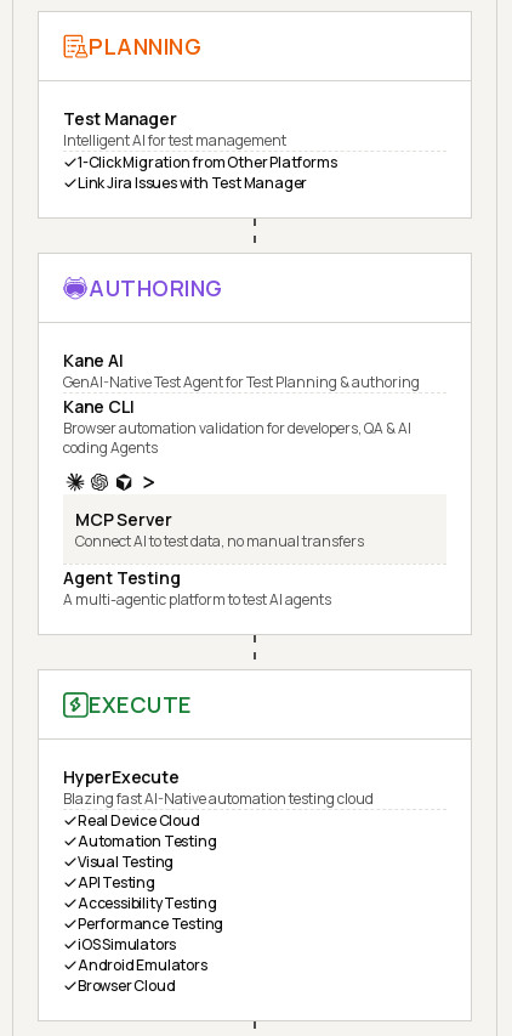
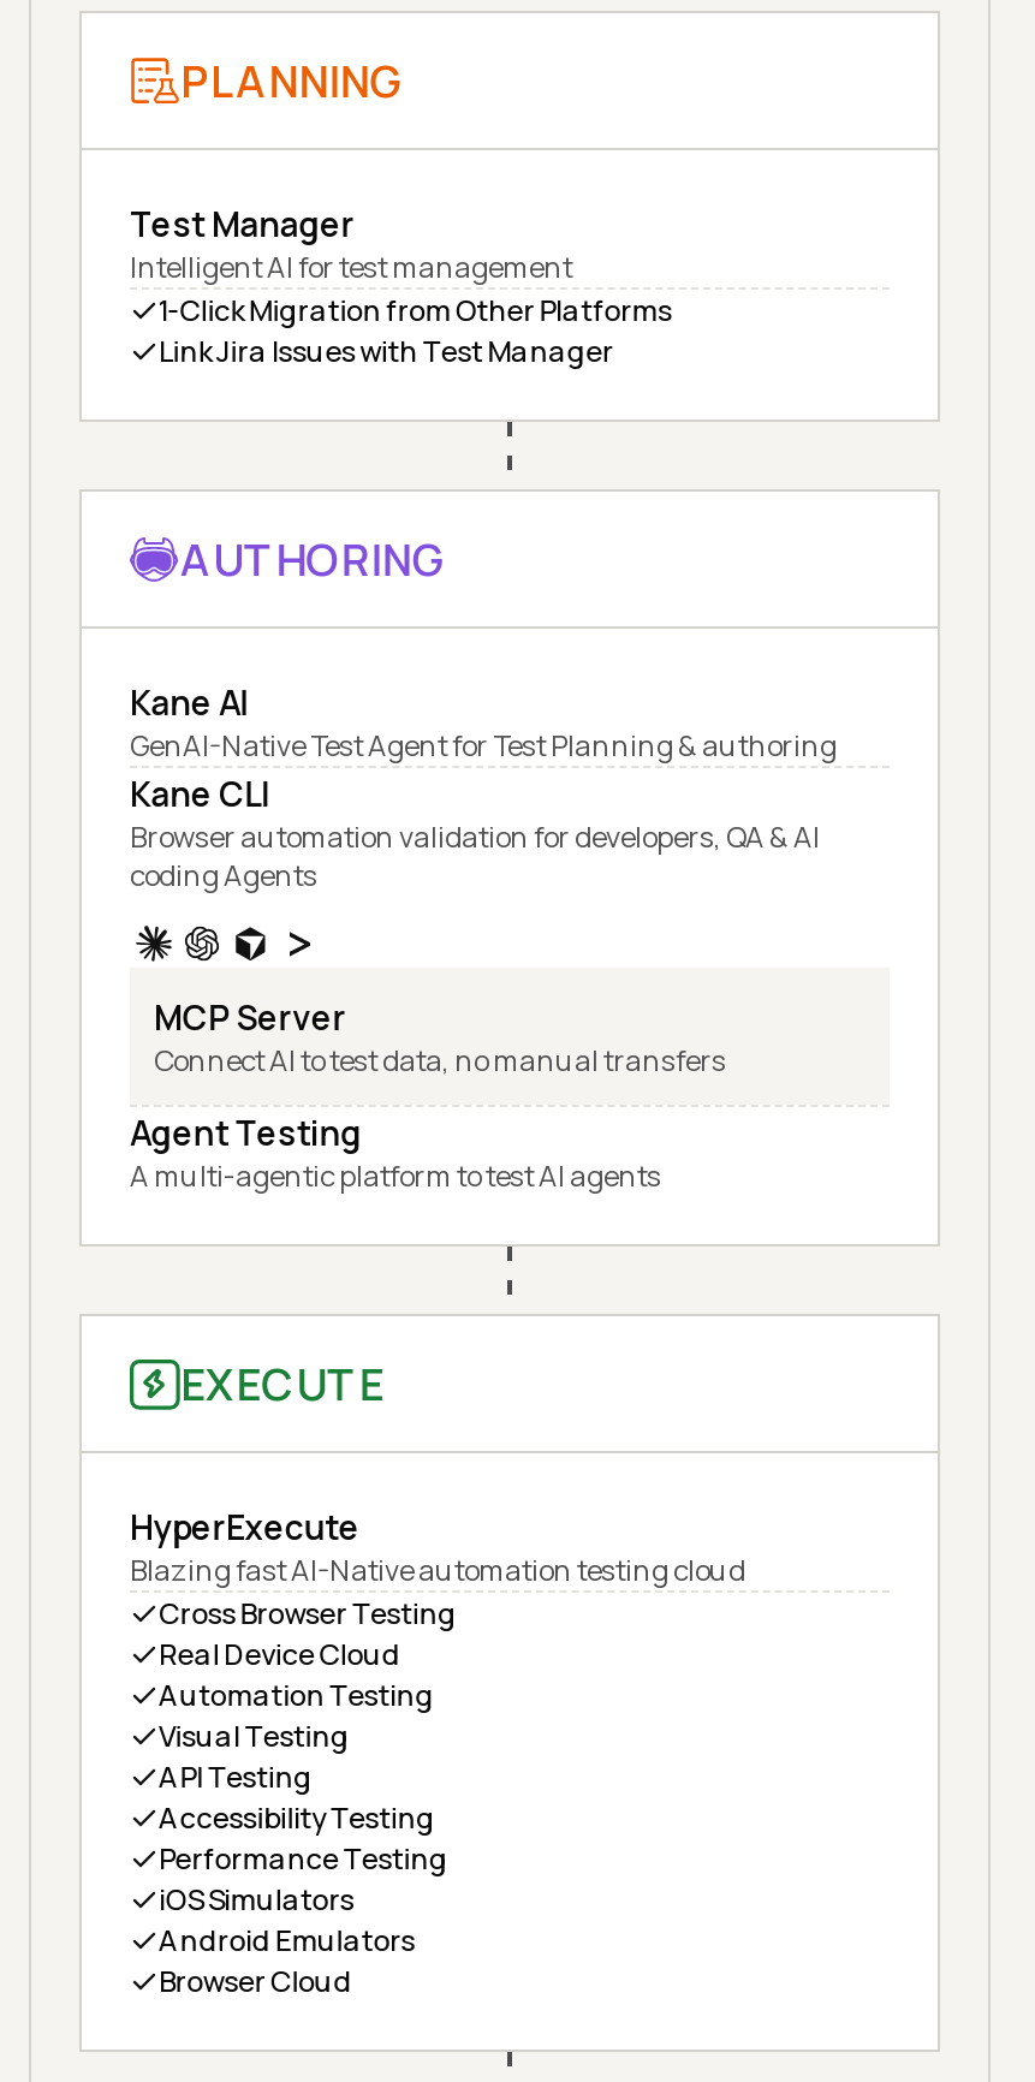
+ Cross Browser Testing
